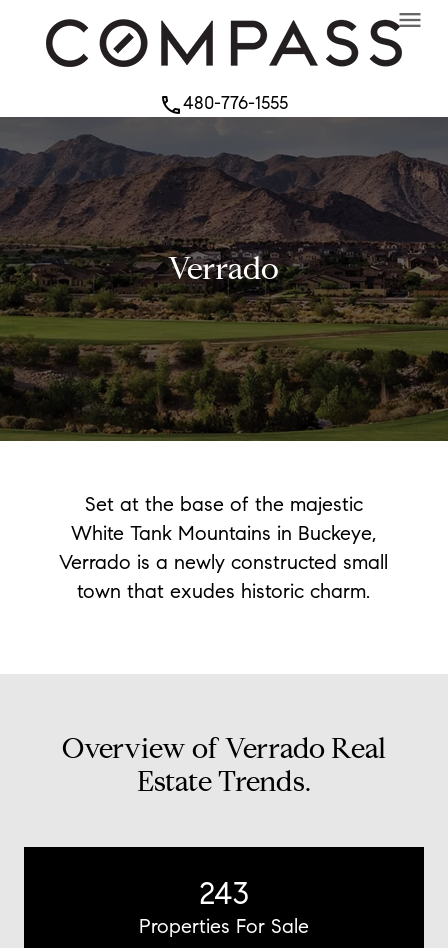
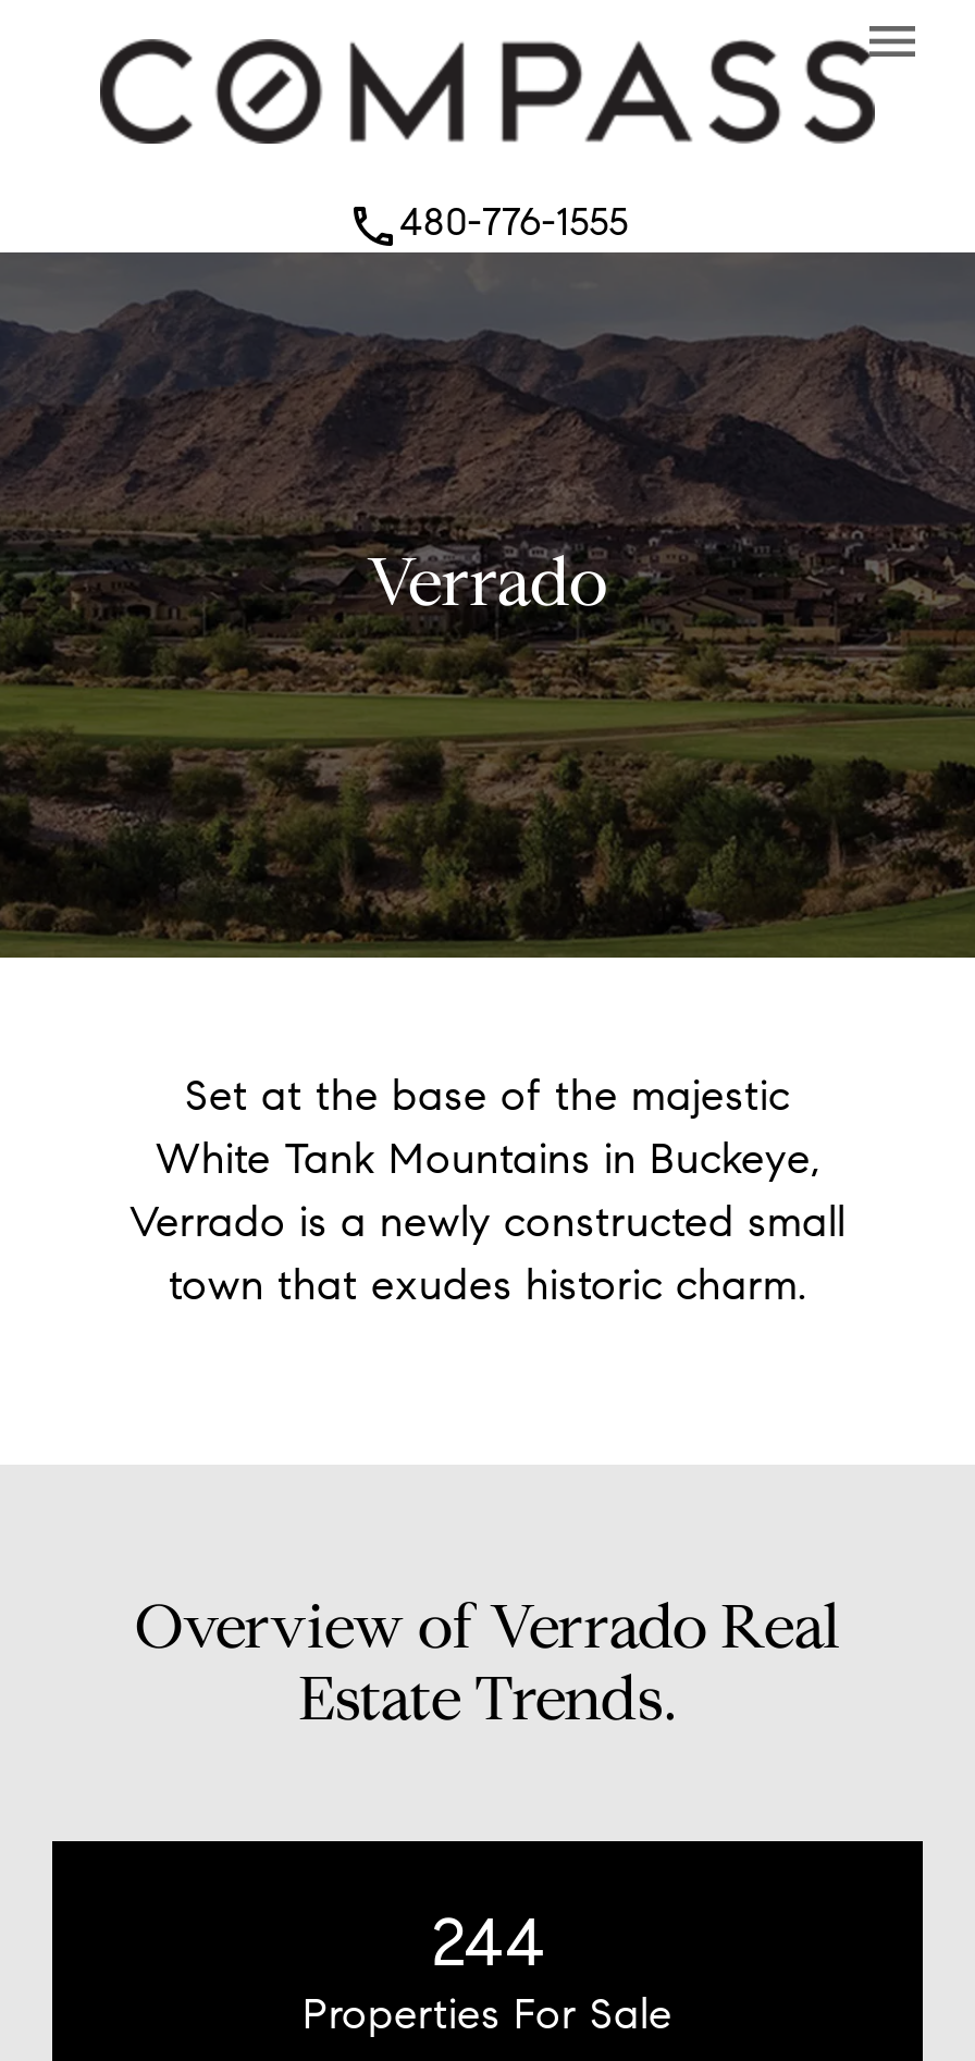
- 243
+ 244
